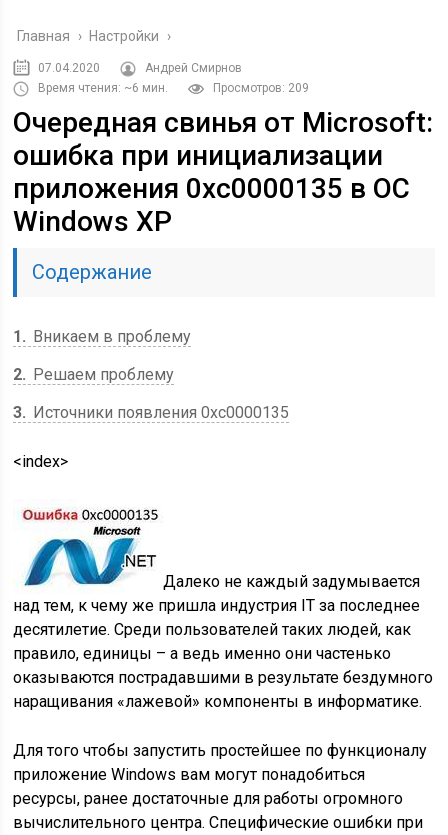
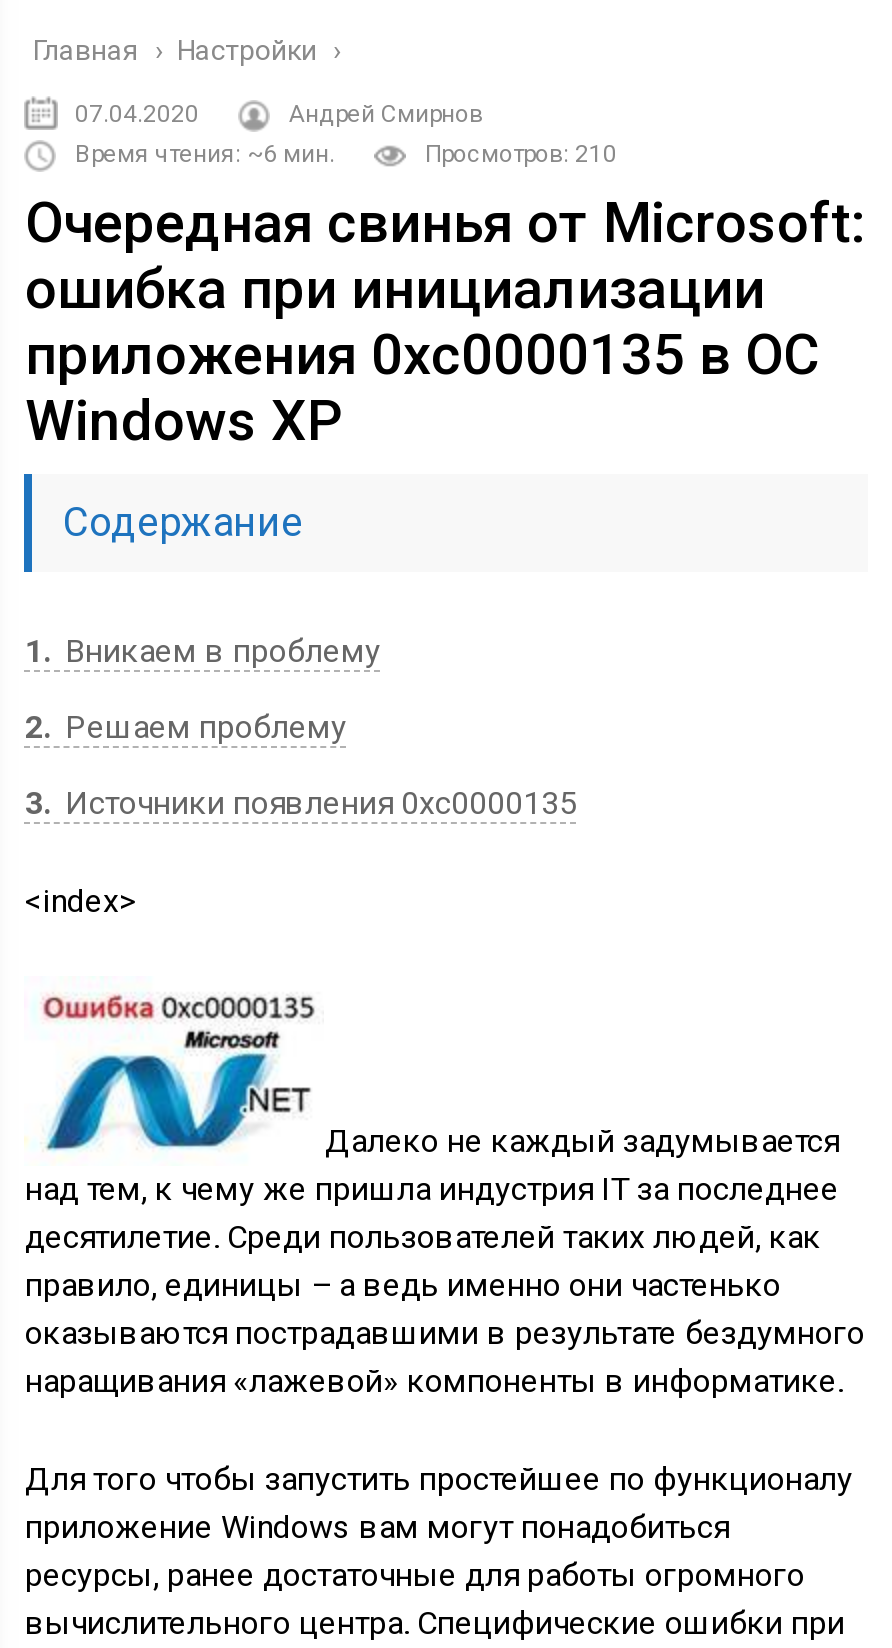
- Просмотров: 209
+ Просмотров: 210
